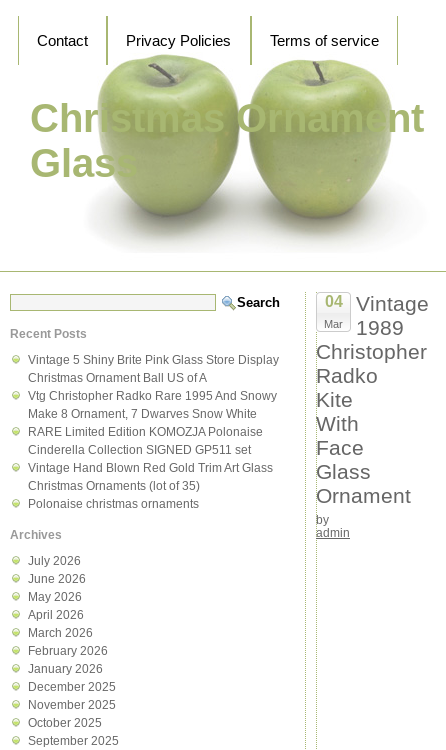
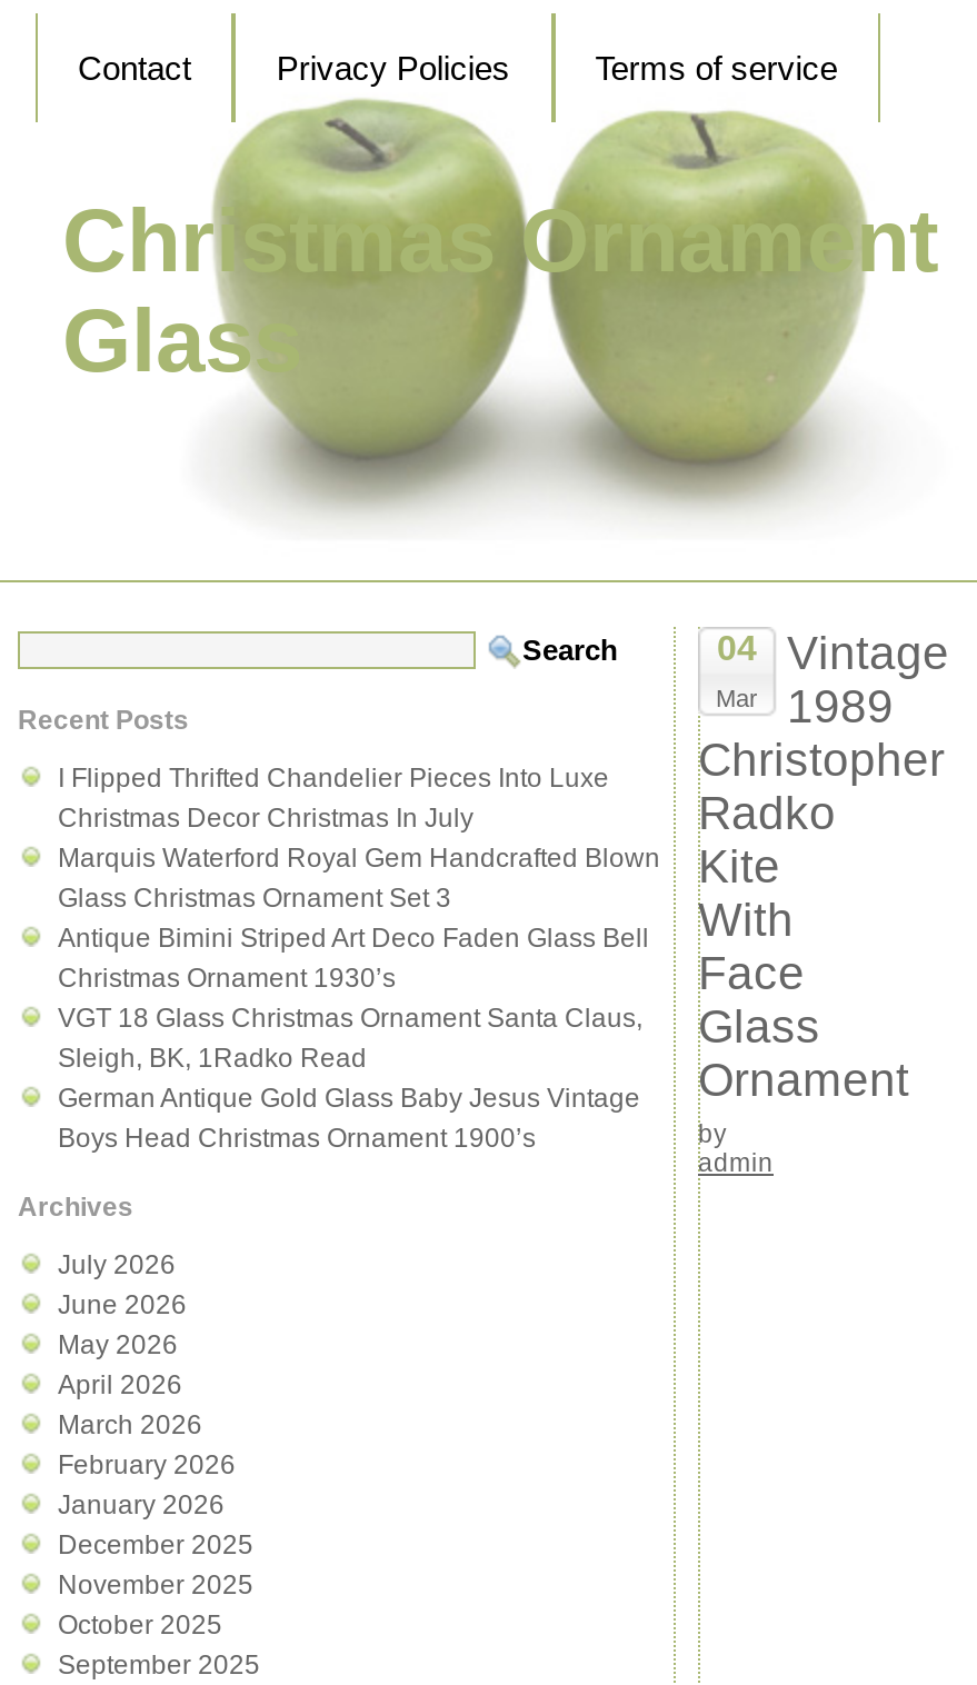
- Vintage 5 Shiny Brite Pink Glass Store Display
- Christmas Ornament Ball US of A
- Vtg Christopher Radko Rare 1995 And Snowy
- Make 8 Ornament, 7 Dwarves Snow White
- RARE Limited Edition KOMOZJA Polonaise
- Cinderella Collection SIGNED GP511 set
- Vintage Hand Blown Red Gold Trim Art Glass
- Christmas Ornaments (lot of 35)
- Polonaise christmas ornaments
+ I Flipped Thrifted Chandelier Pieces Into Luxe
+ Christmas Decor Christmas In July
+ Marquis Waterford Royal Gem Handcrafted Blown
+ Glass Christmas Ornament Set 3
+ Antique Bimini Striped Art Deco Faden Glass Bell
+ Christmas Ornament 1930’s
+ VGT 18 Glass Christmas Ornament Santa Claus,
+ Sleigh, BK, 1Radko Read
+ German Antique Gold Glass Baby Jesus Vintage
+ Boys Head Christmas Ornament 1900’s
